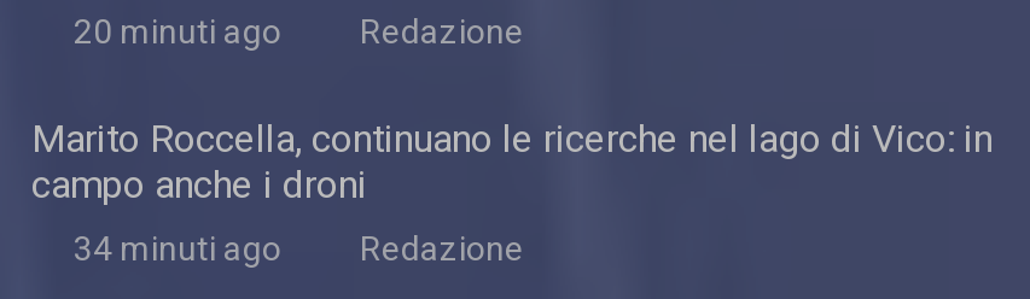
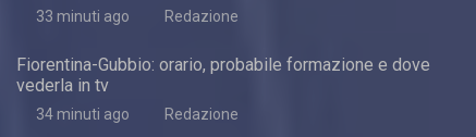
- 20 minuti ago
+ 33 minuti ago

- Marito Roccella, continuano le ricerche nel lago di Vico: in
- campo anche i droni
+ Fiorentina-Gubbio: orario, probabile formazione e dove
+ vederla in tv
